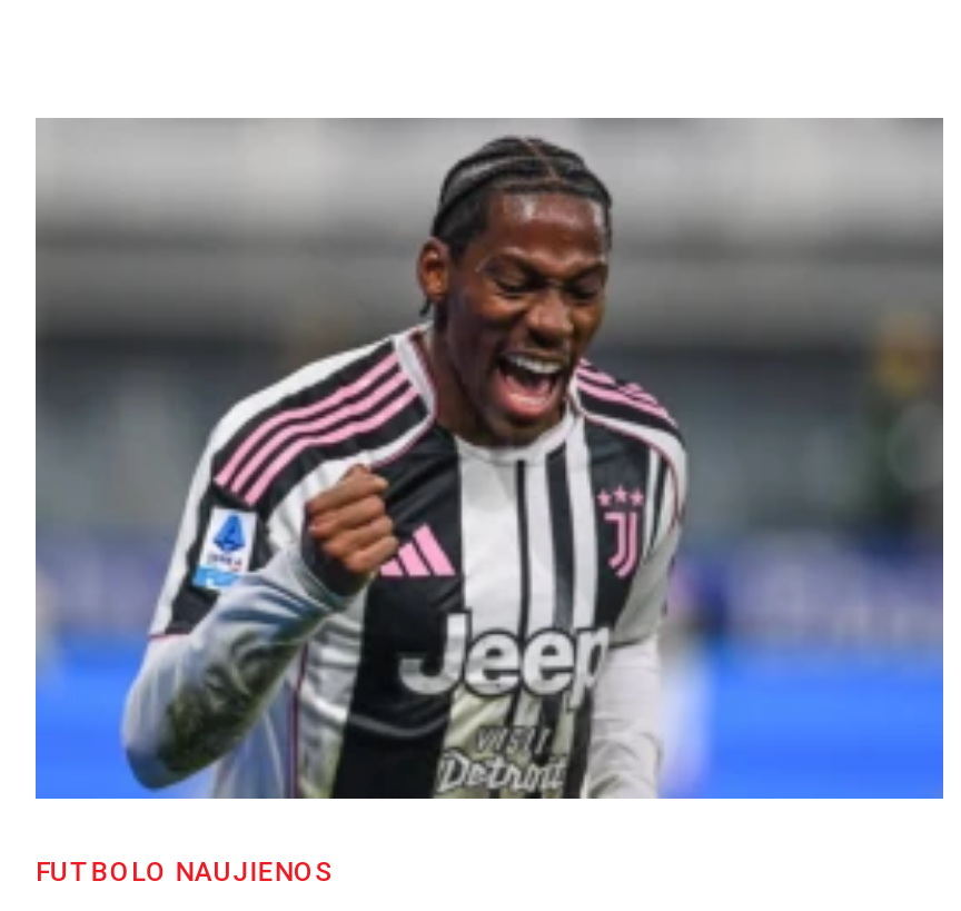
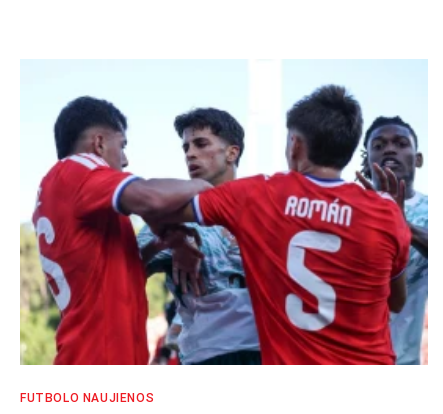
- [image]
+ [image]
